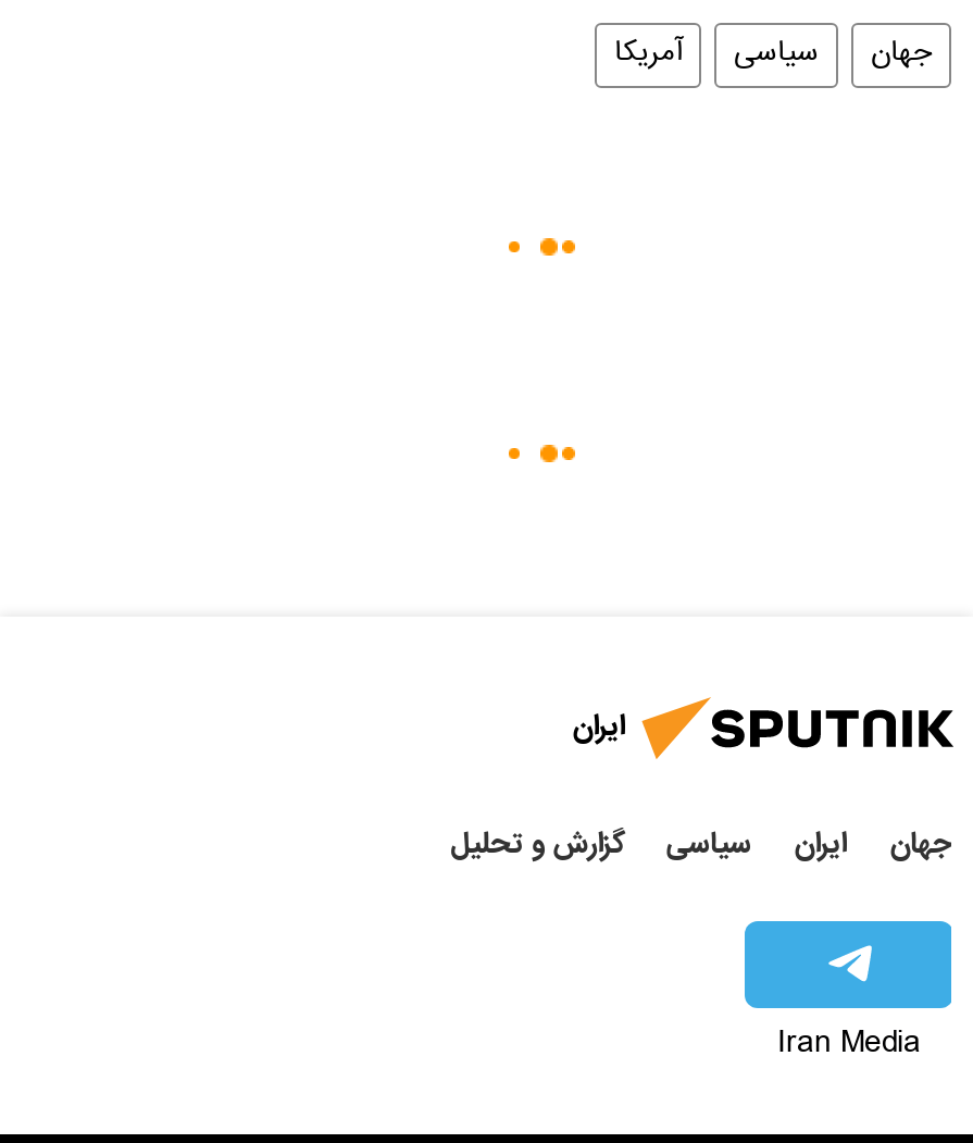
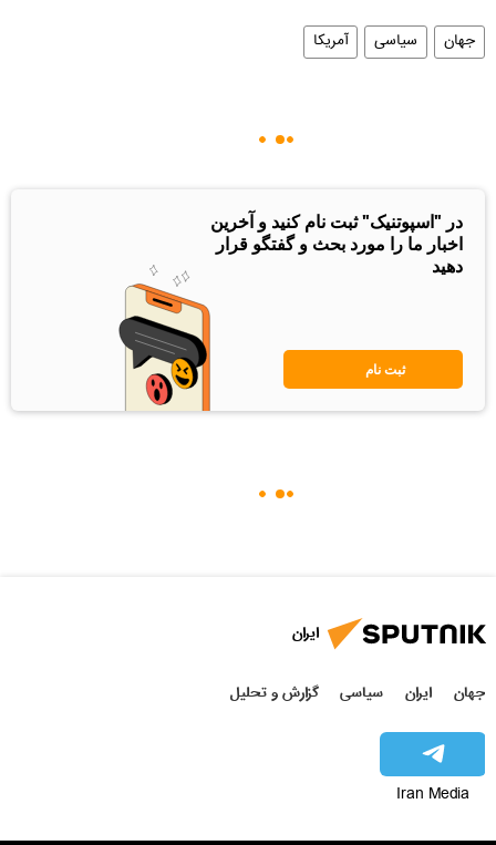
+ [image]
+ در "اسپوتنیک" ثبت نام کنید و آخرین
+ اخبار ما را مورد بحث و گفتگو قرار
+ دهید

+ ثبت نام
